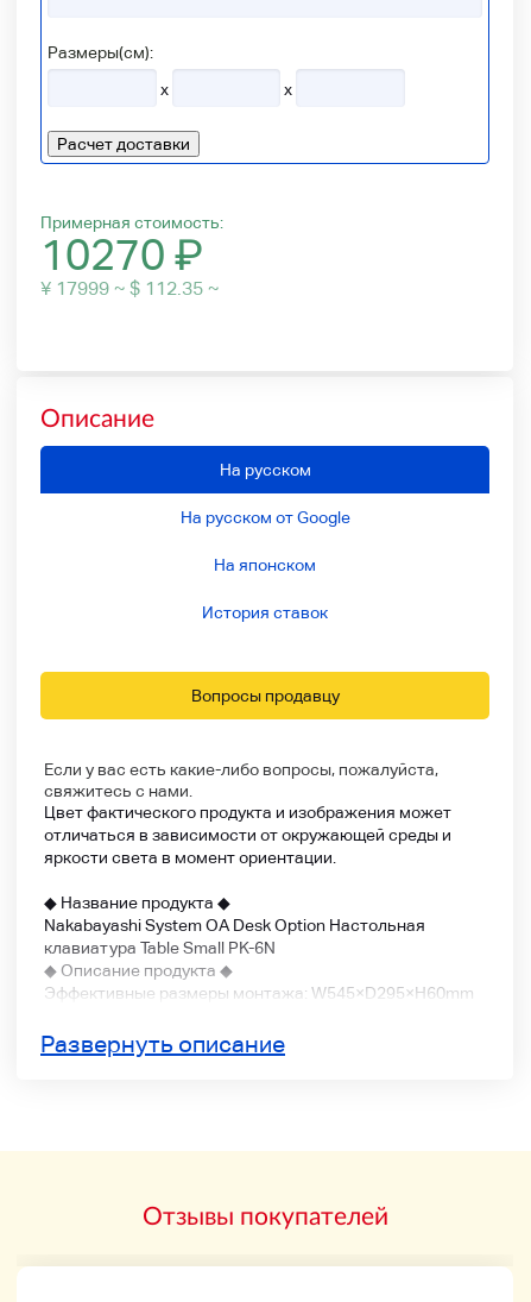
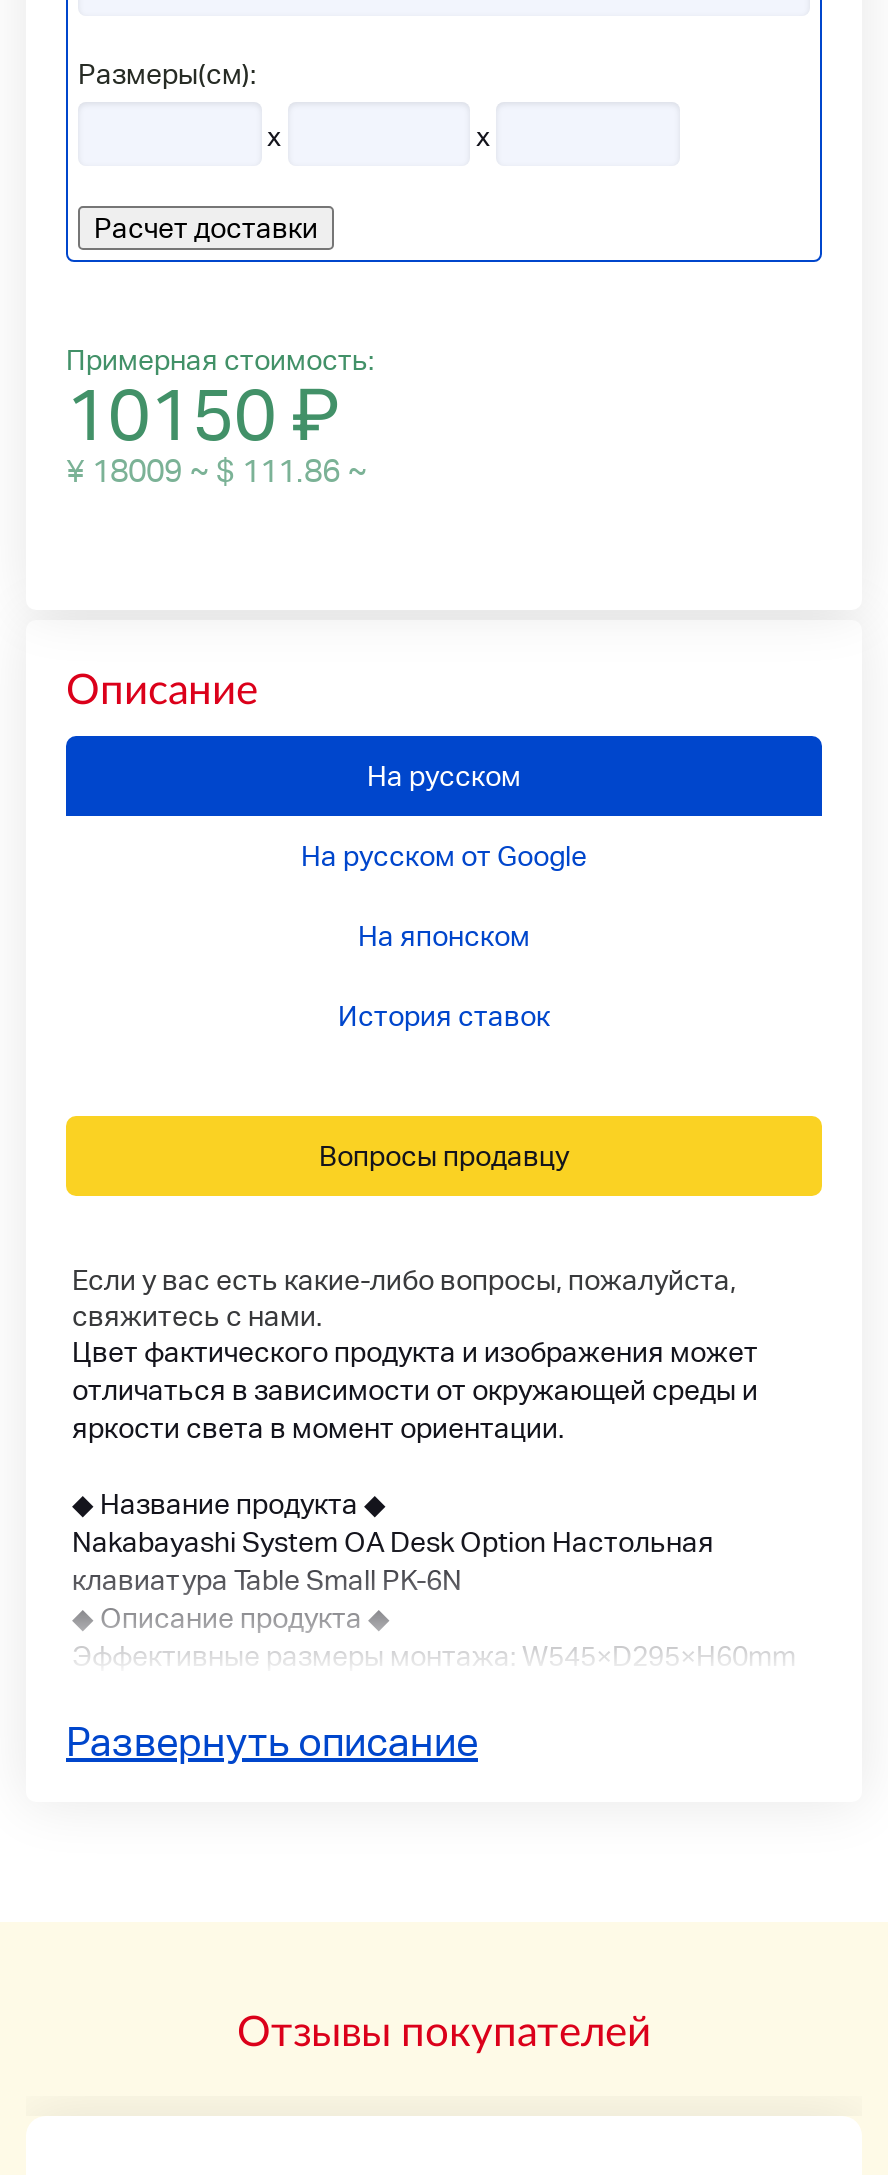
- 10270 ₽
+ 10150 ₽

- ¥ 17999 ~ $ 112.35 ~
+ ¥ 18009 ~ $ 111.86 ~
